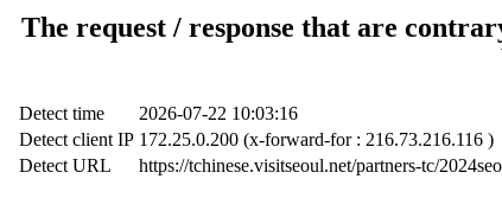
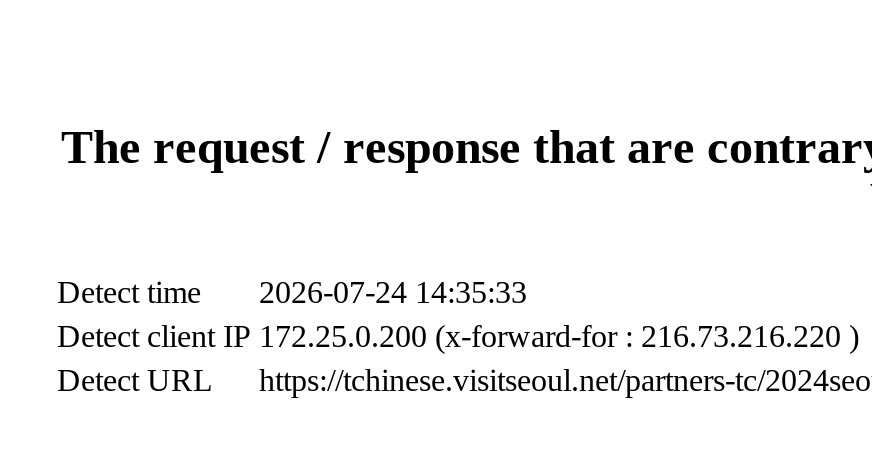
- Detect time 2026-07-22 10:03:16
+ Detect time 2026-07-24 14:35:33

- Detect client IP 172.25.0.200 (x-forward-for : 216.73.216.116 )
+ Detect client IP 172.25.0.200 (x-forward-for : 216.73.216.220 )
